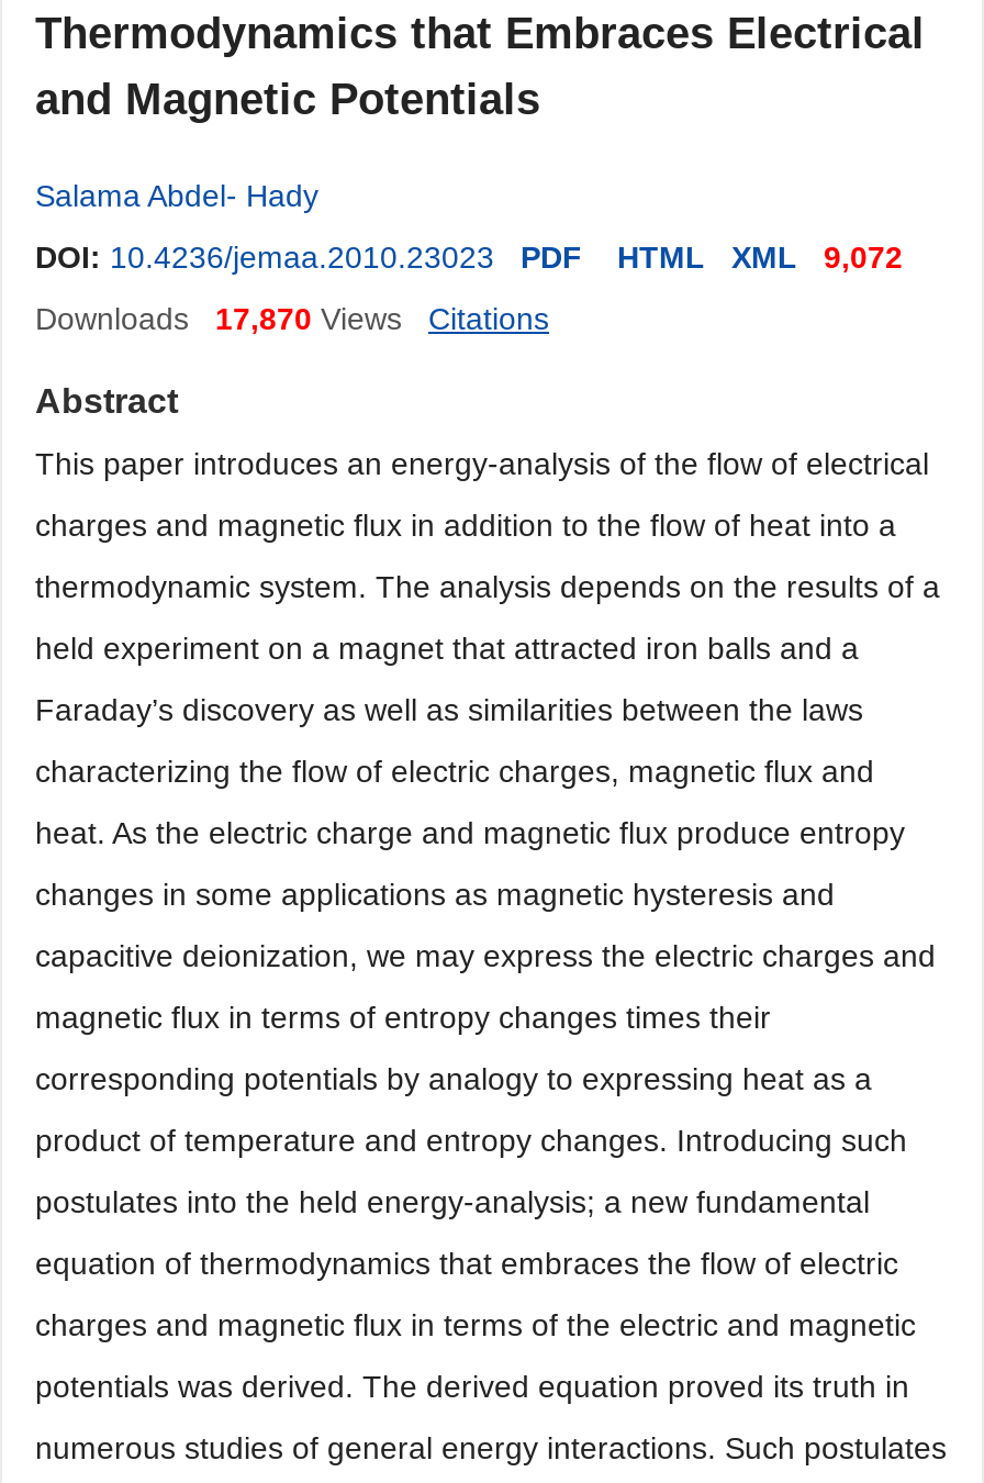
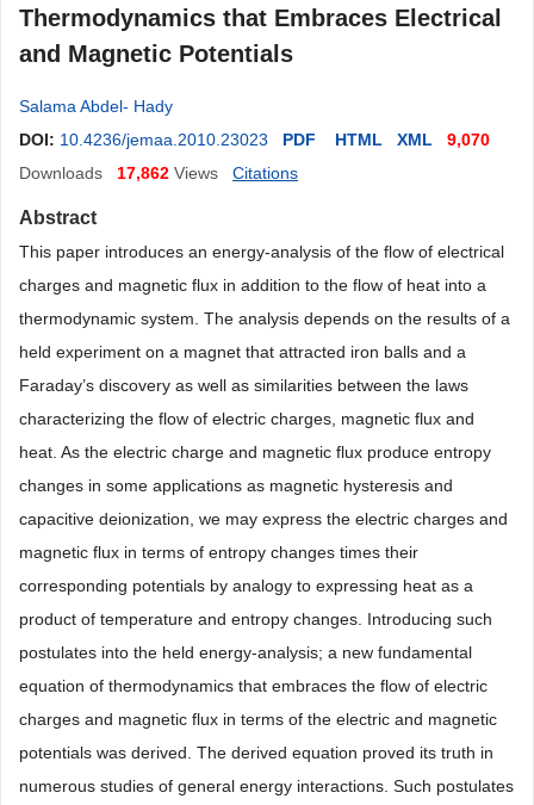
- DOI: 10.4236/jemaa.2010.23023 PDF HTML XML 9,072
+ DOI: 10.4236/jemaa.2010.23023 PDF HTML XML 9,070

- Downloads 17,870 Views
+ Downloads 17,862 Views
